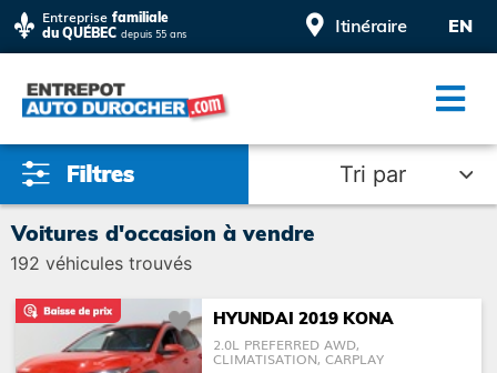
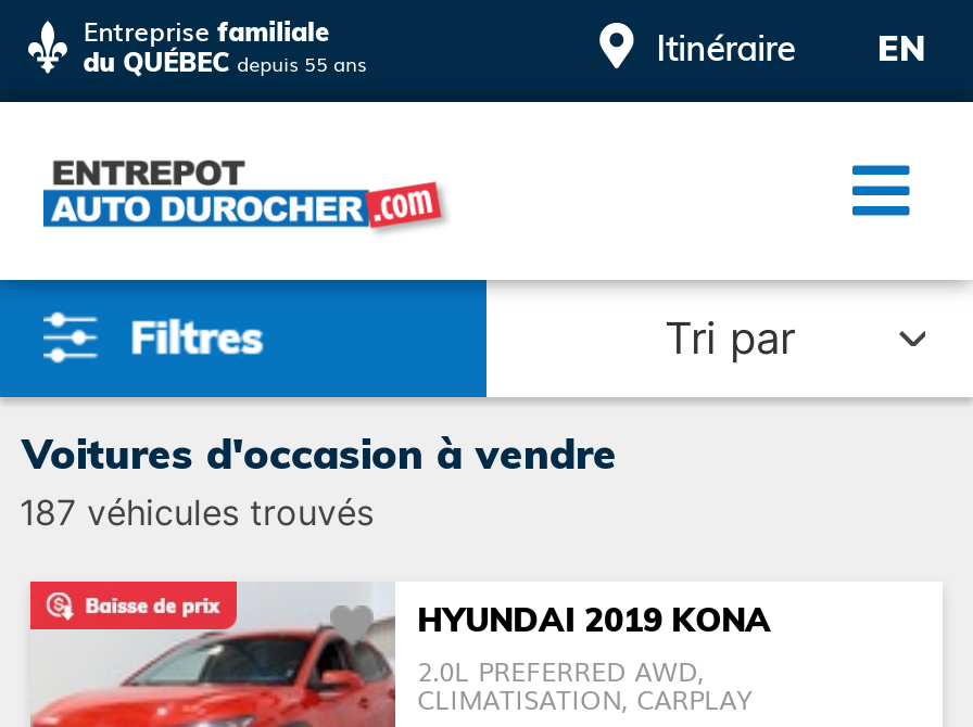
- 192 véhicules trouvés
+ 187 véhicules trouvés
